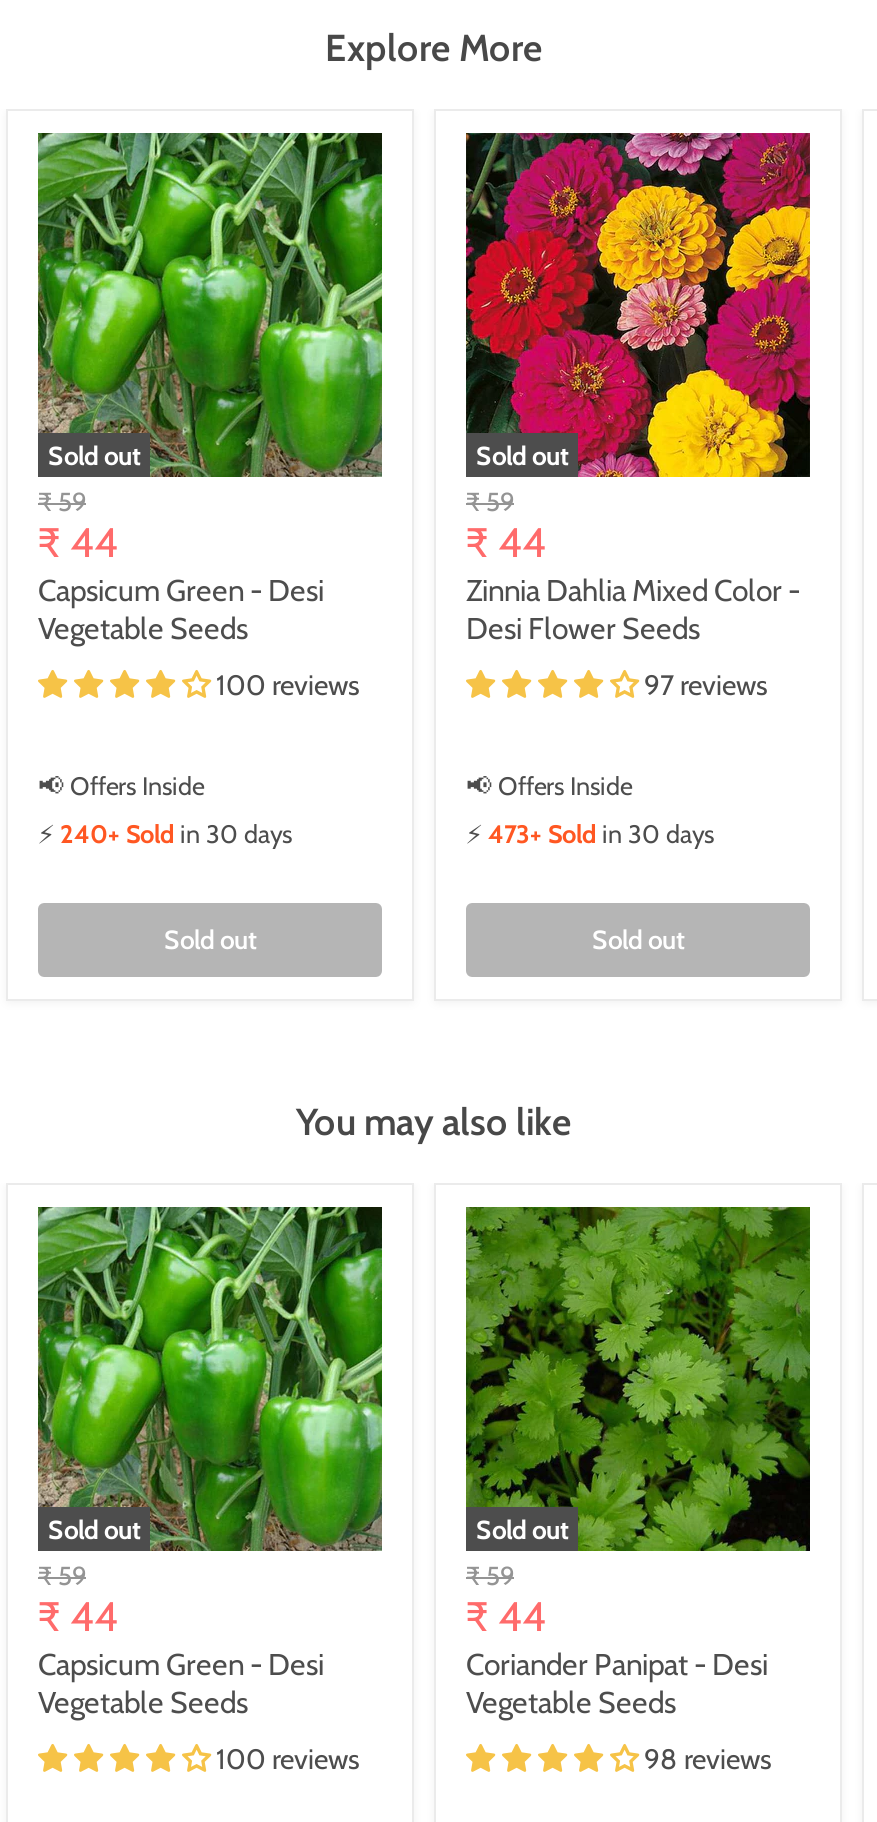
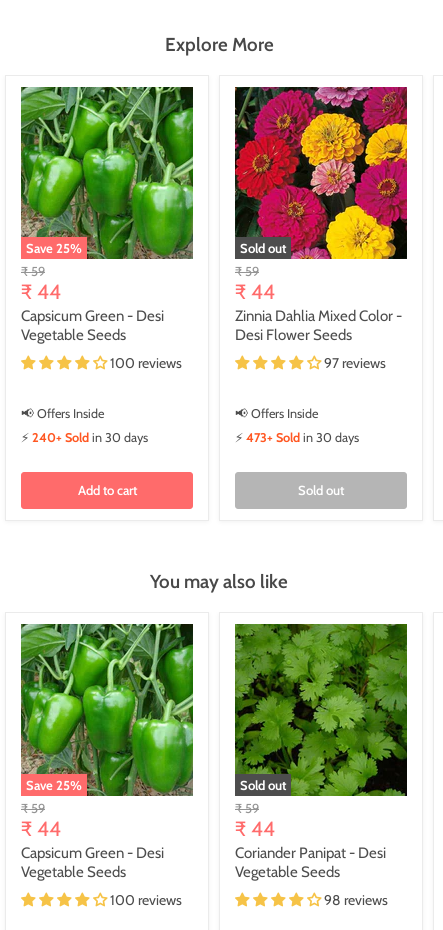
- Sold out
+ Save 25%

- Sold out
+ Add to cart

- Sold out
+ Save 25%
